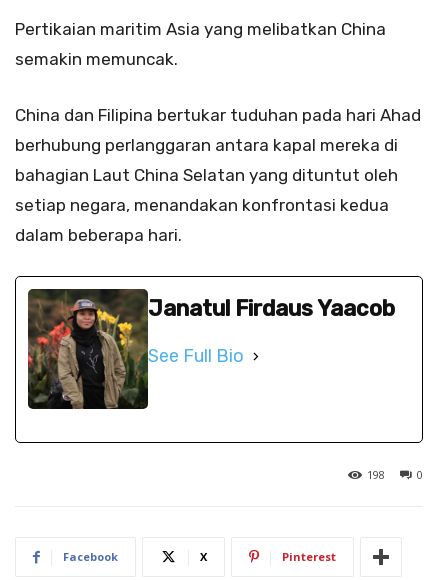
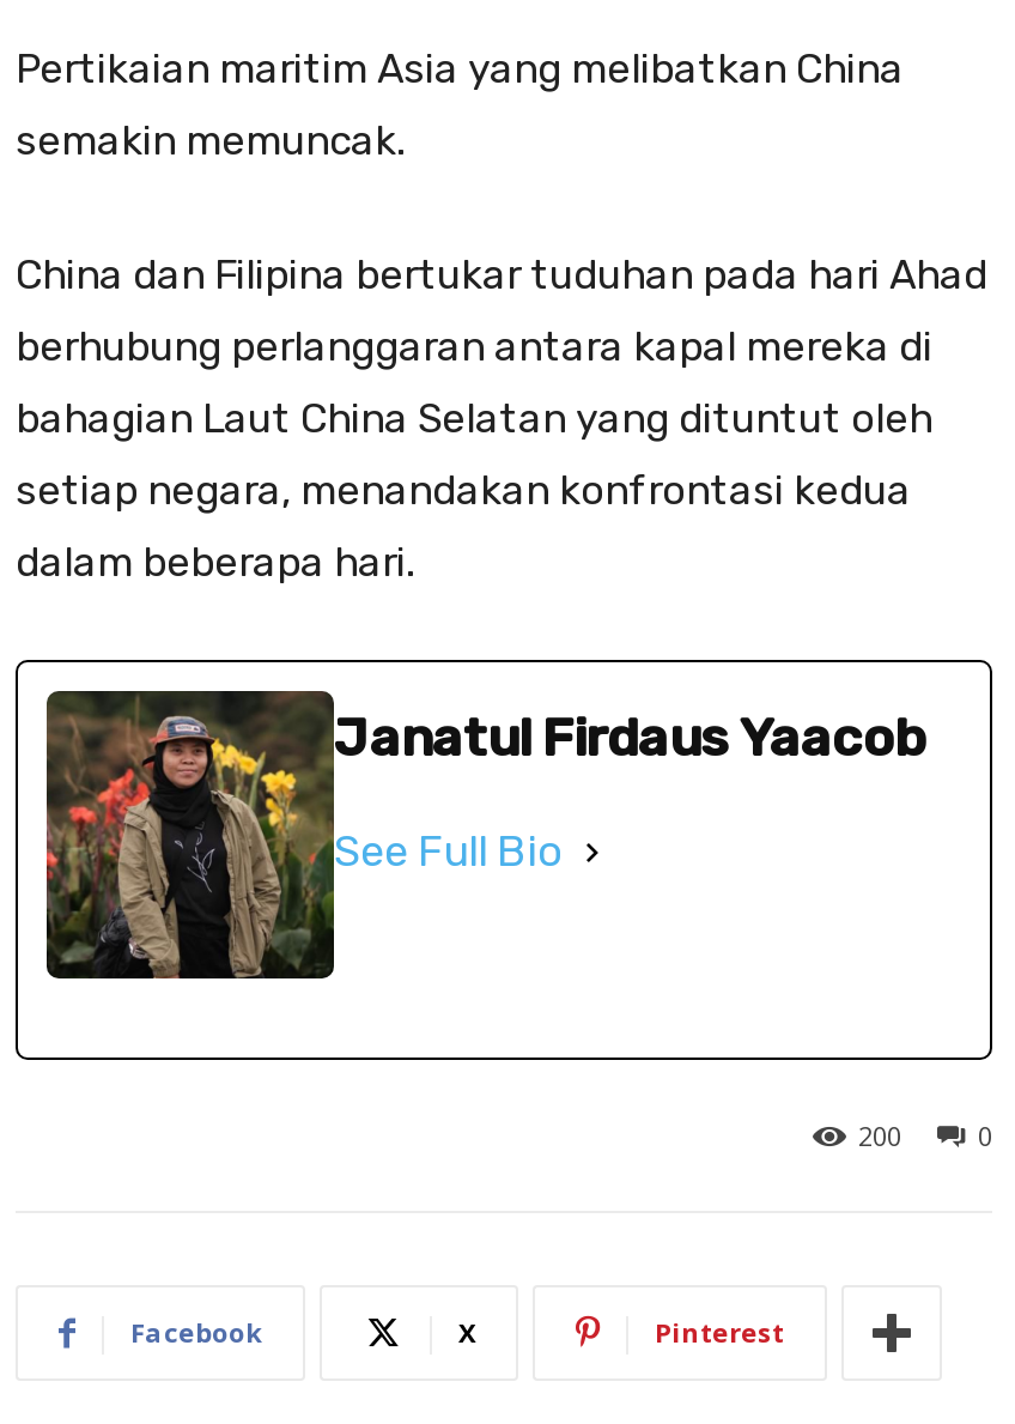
- 198
+ 200
